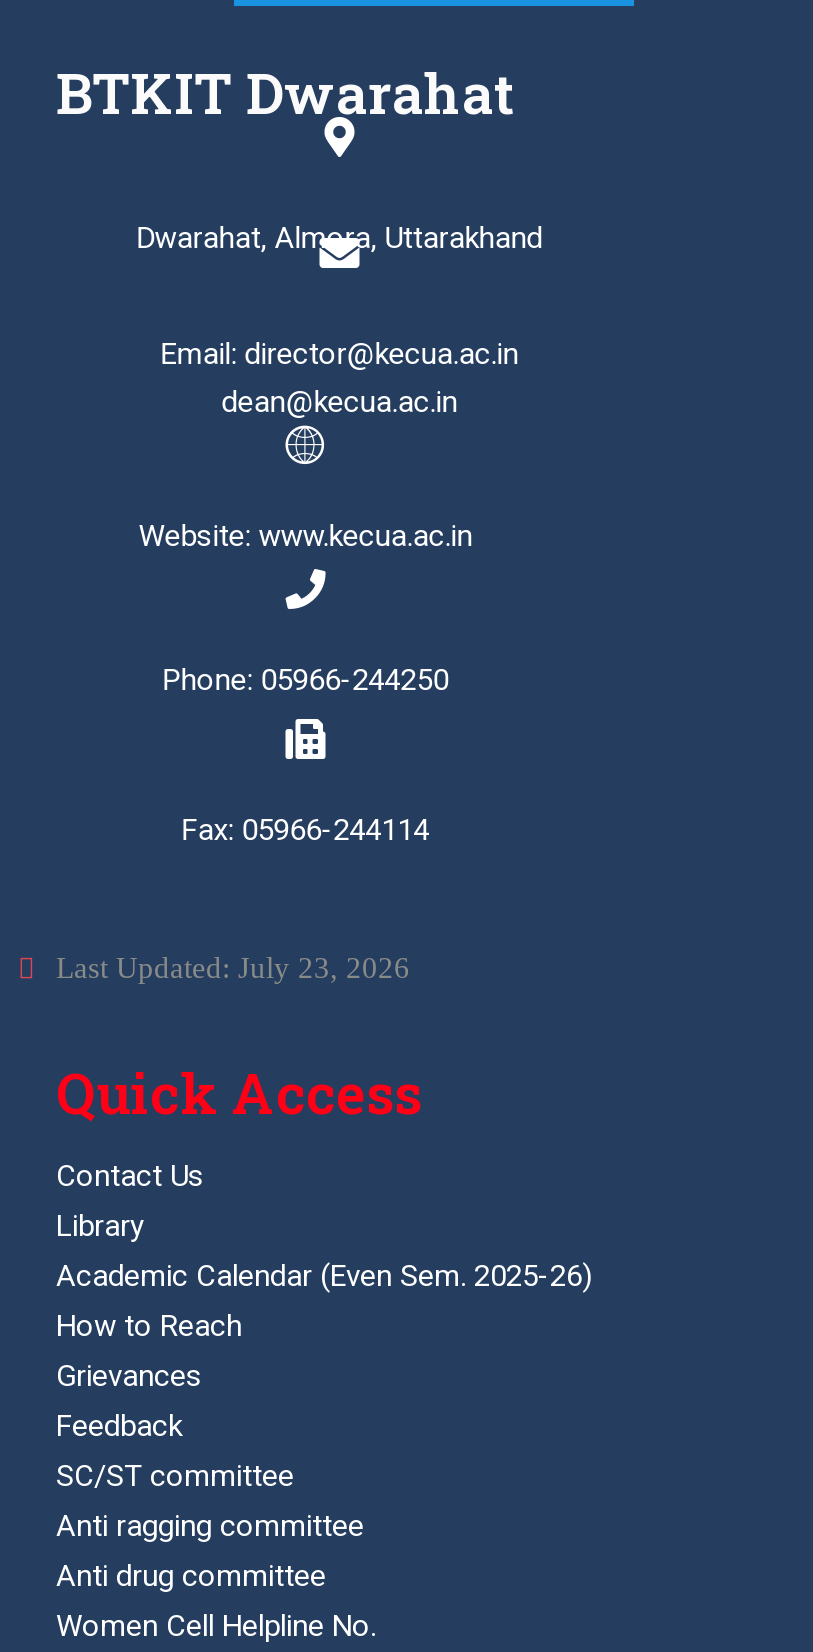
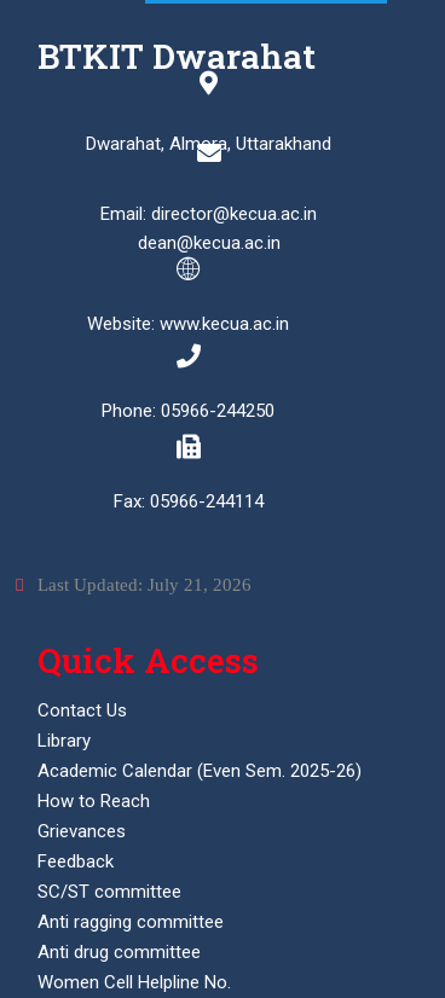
- Last Updated: July 23, 2026
+ Last Updated: July 21, 2026
